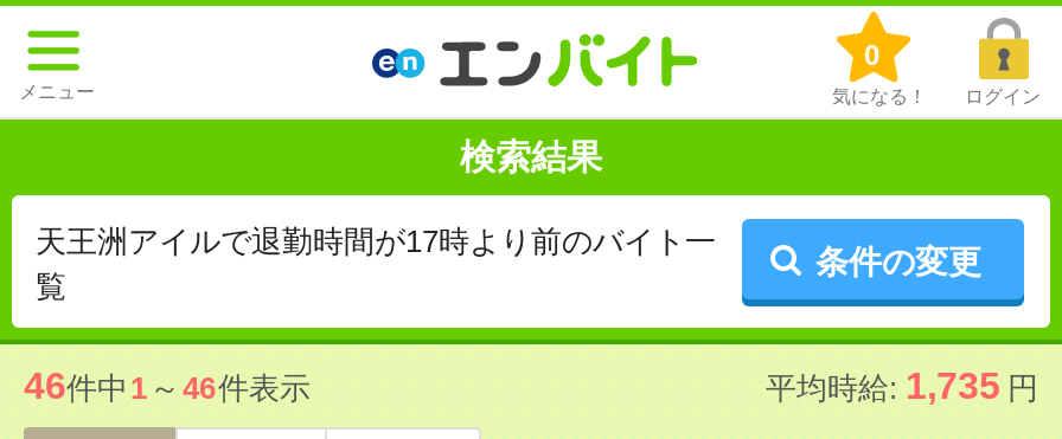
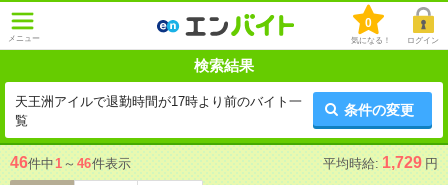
- 平均時給: 1,735 円
+ 平均時給: 1,729 円
